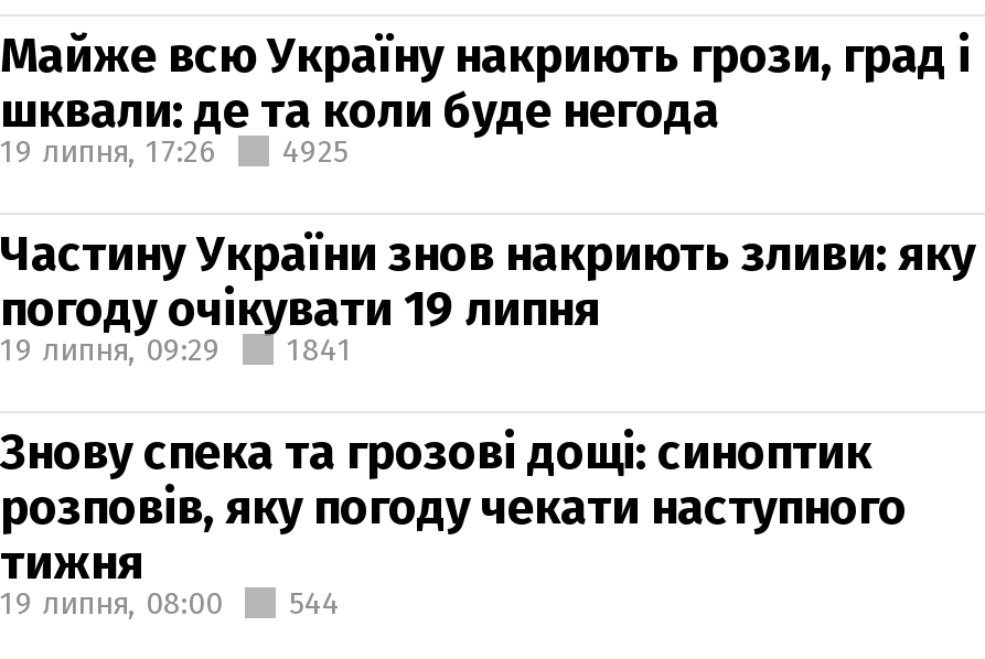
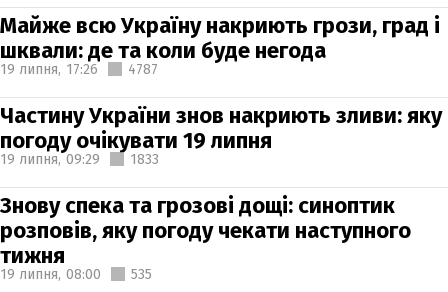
- 19 липня, 17:26 4925
+ 19 липня, 17:26 4787

- 19 липня, 09:29 1841
+ 19 липня, 09:29 1833

- 19 липня, 08:00 544
+ 19 липня, 08:00 535
